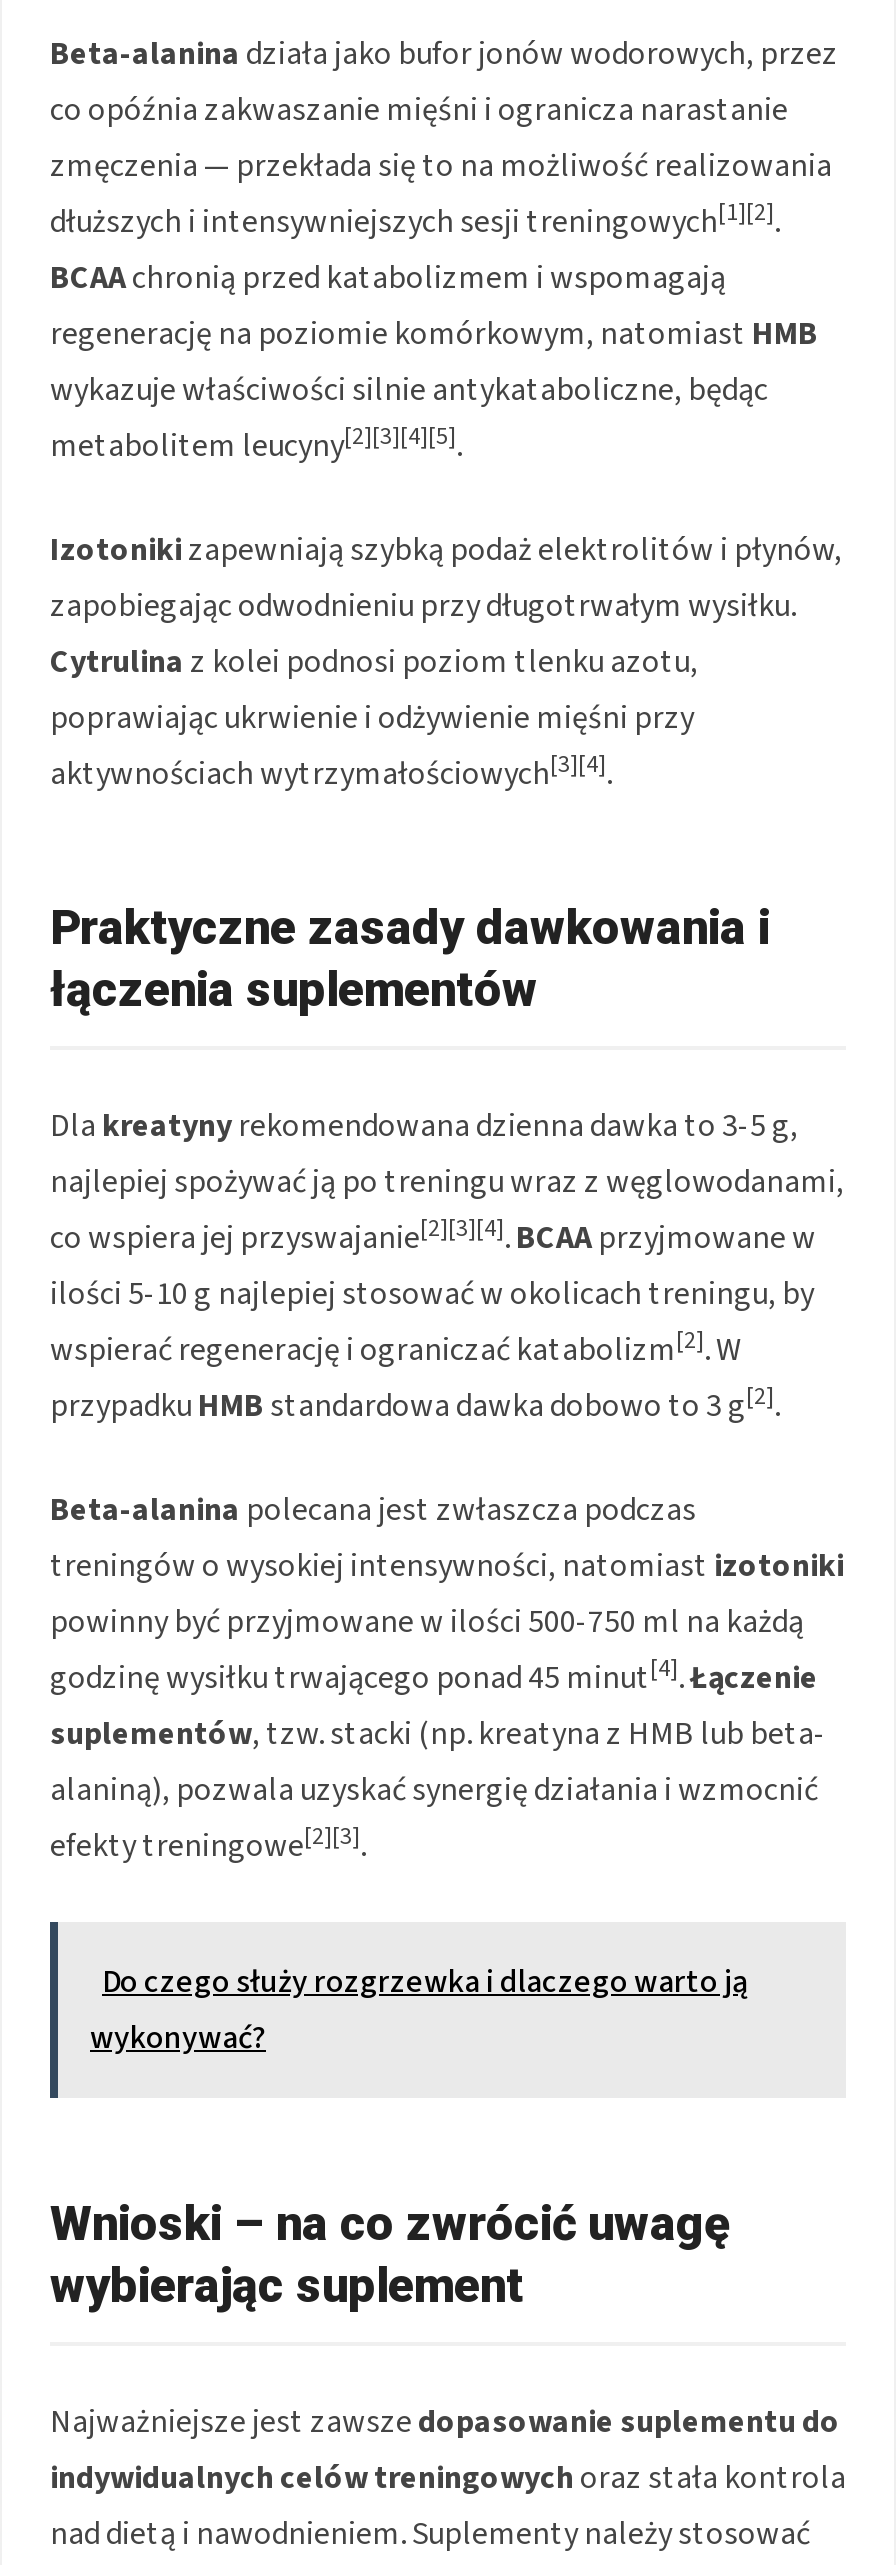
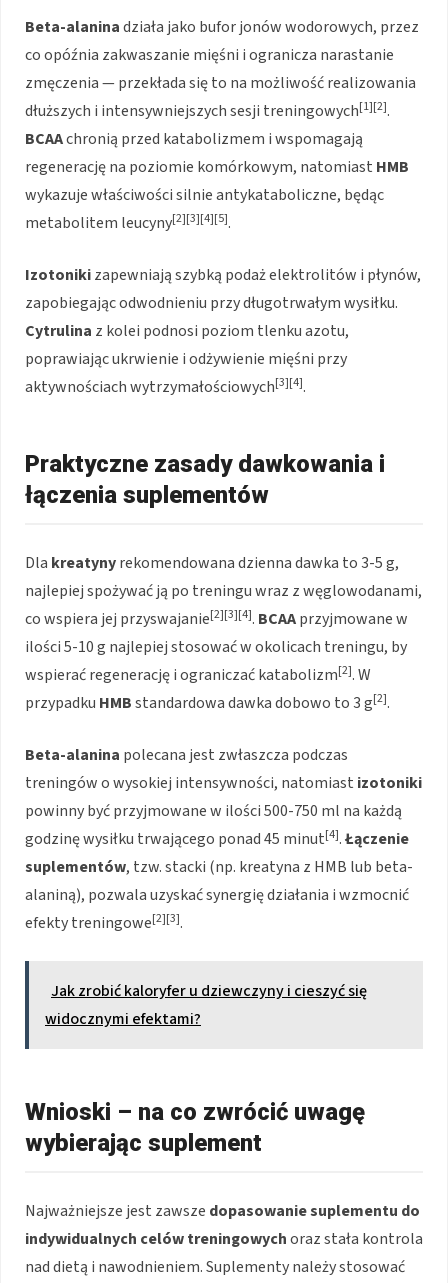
- Do czego służy rozgrzewka i dlaczego warto ją
- wykonywać?
+ Jak zrobić kaloryfer u dziewczyny i cieszyć się
+ widocznymi efektami?
